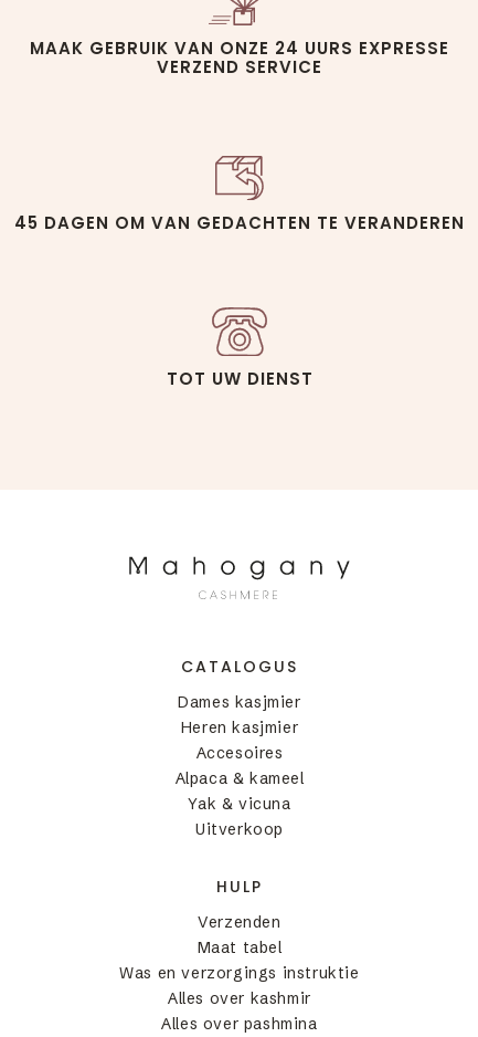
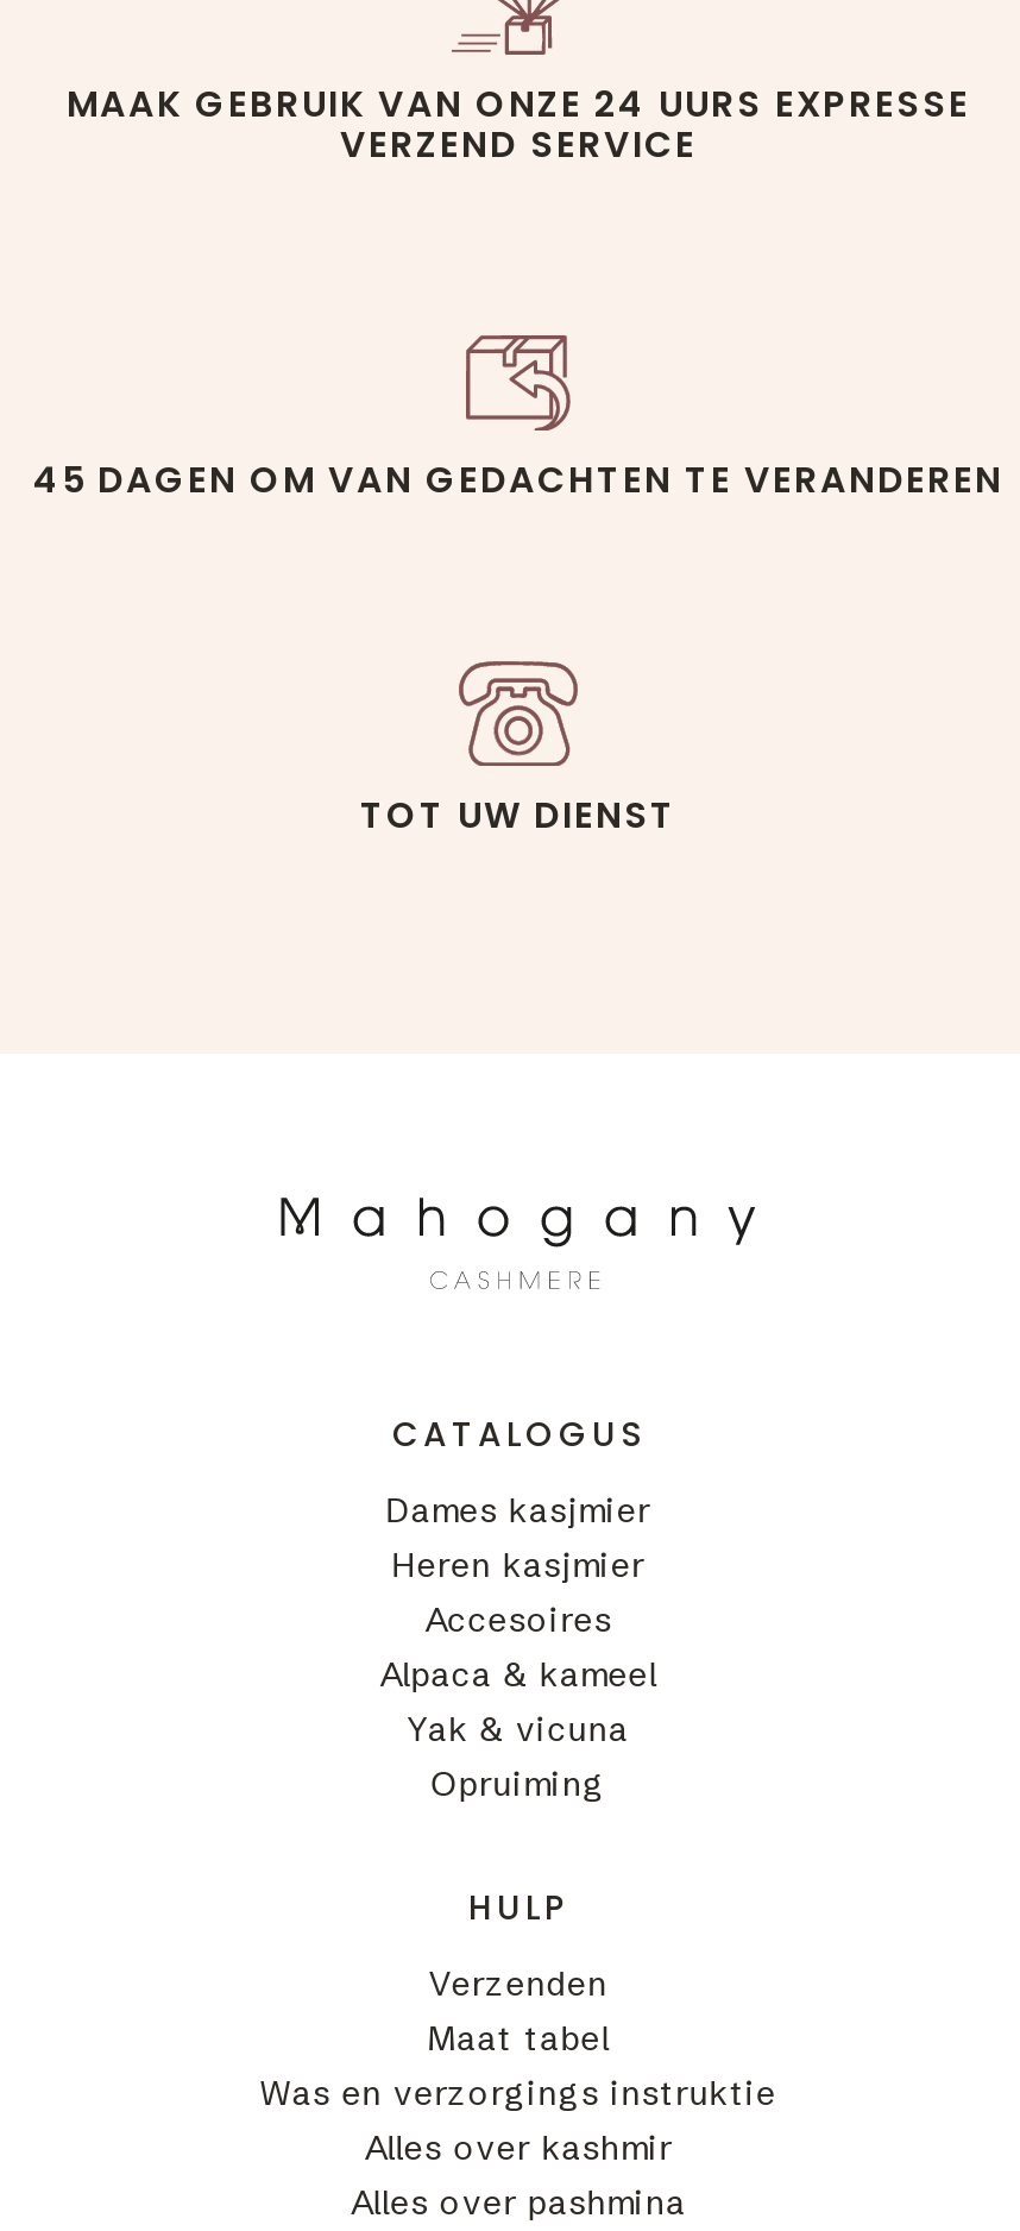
- Uitverkoop
+ Opruiming
